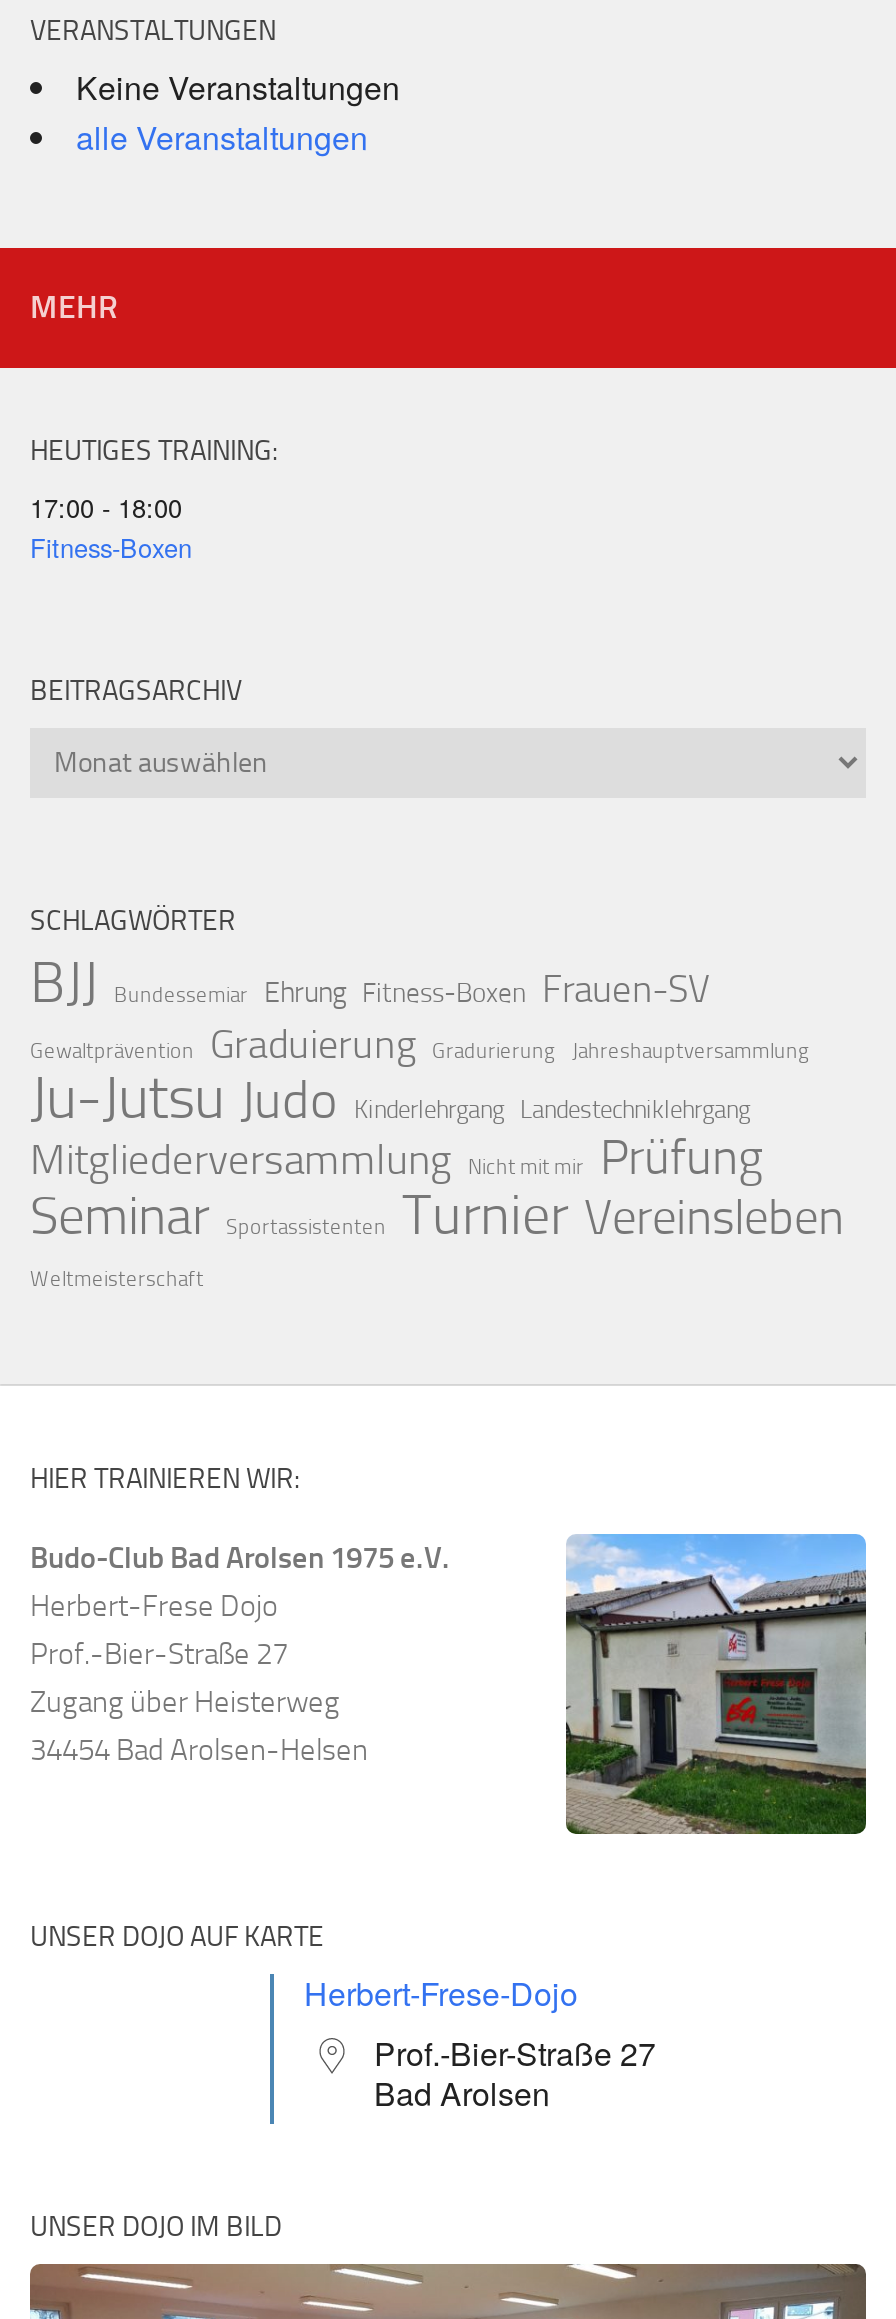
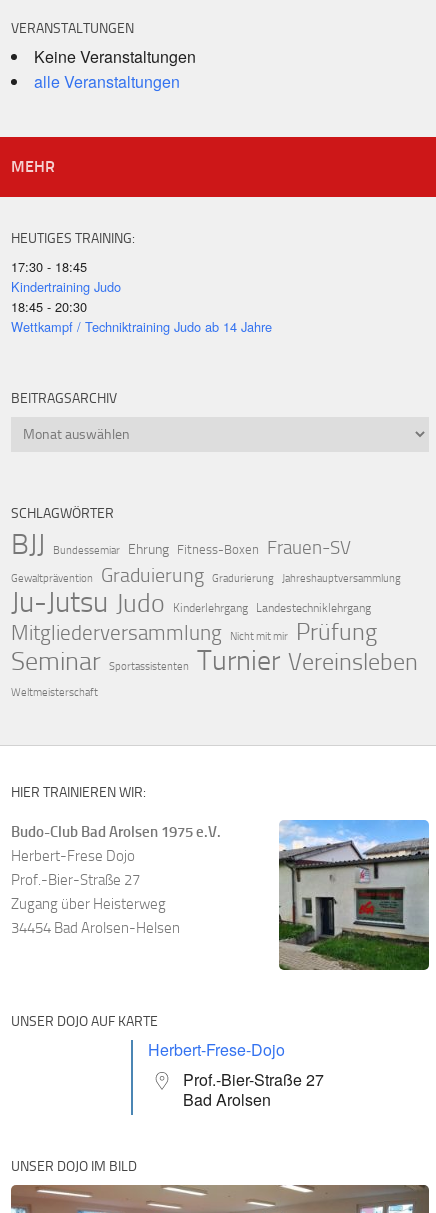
- 17:00 - 18:00
- Fitness-Boxen
+ 17:30 - 18:45
+ Kindertraining Judo
+ 18:45 - 20:30
+ Wettkampf / Techniktraining Judo ab 14 Jahre
